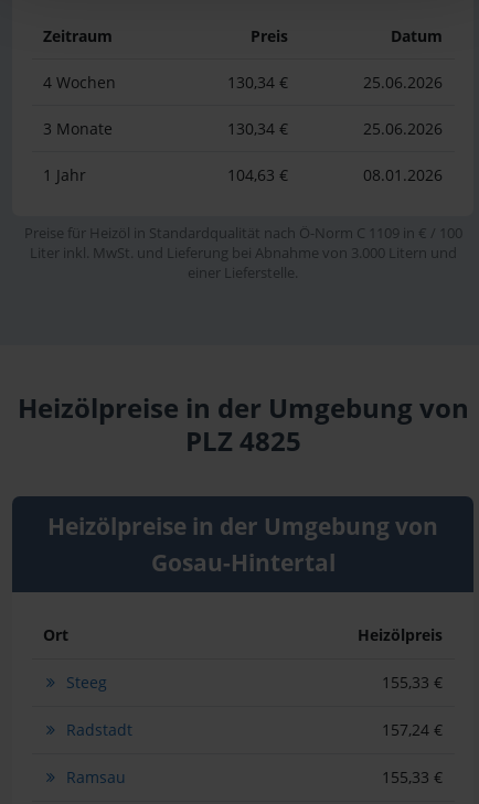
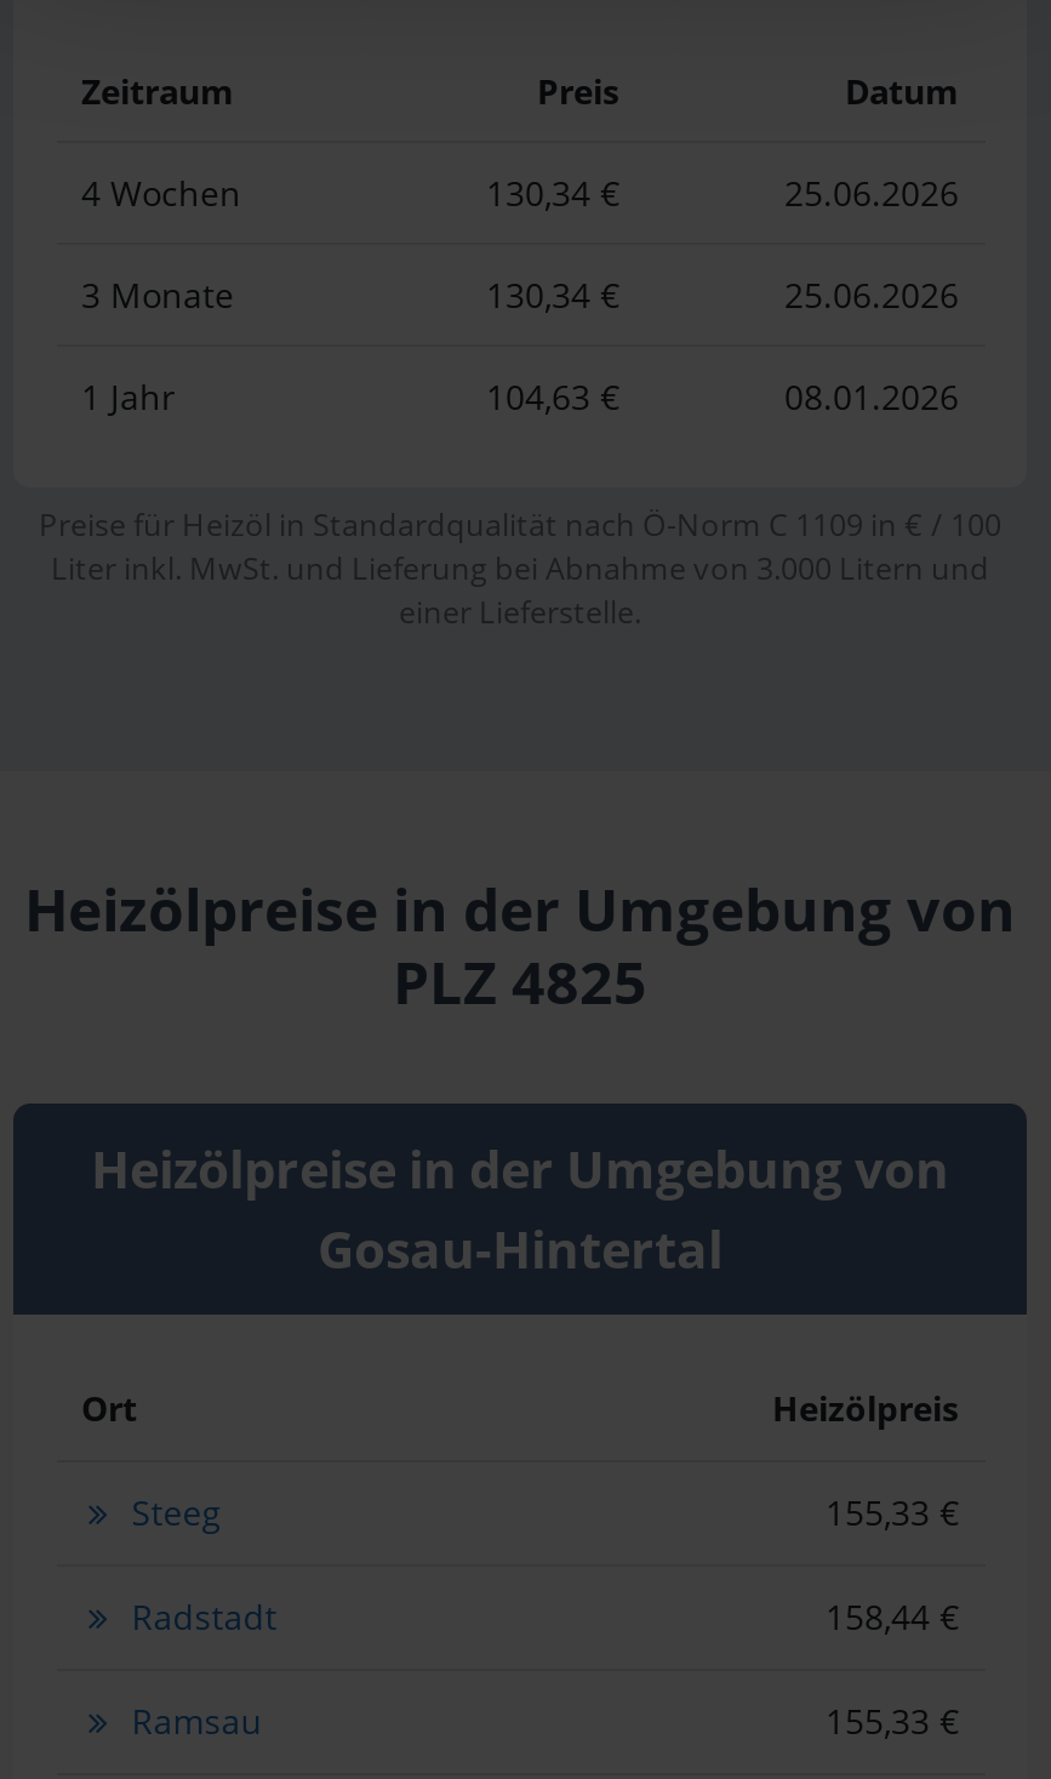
- 157,24 €
+ 158,44 €
